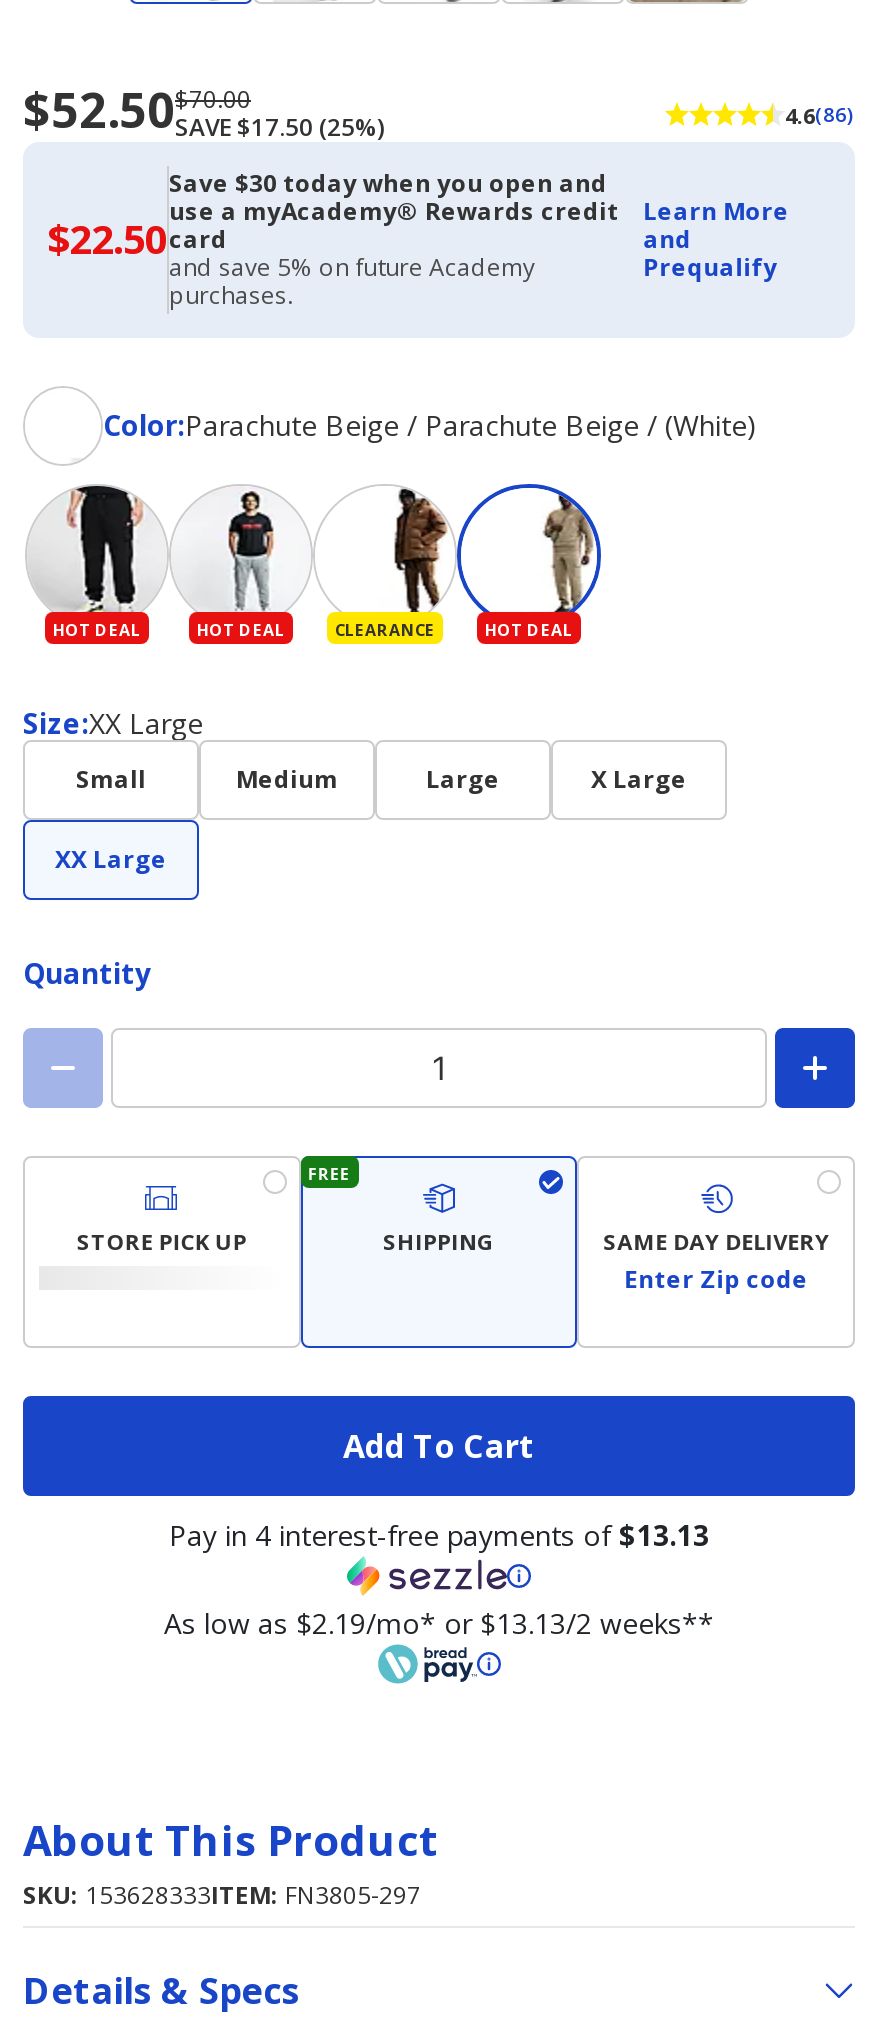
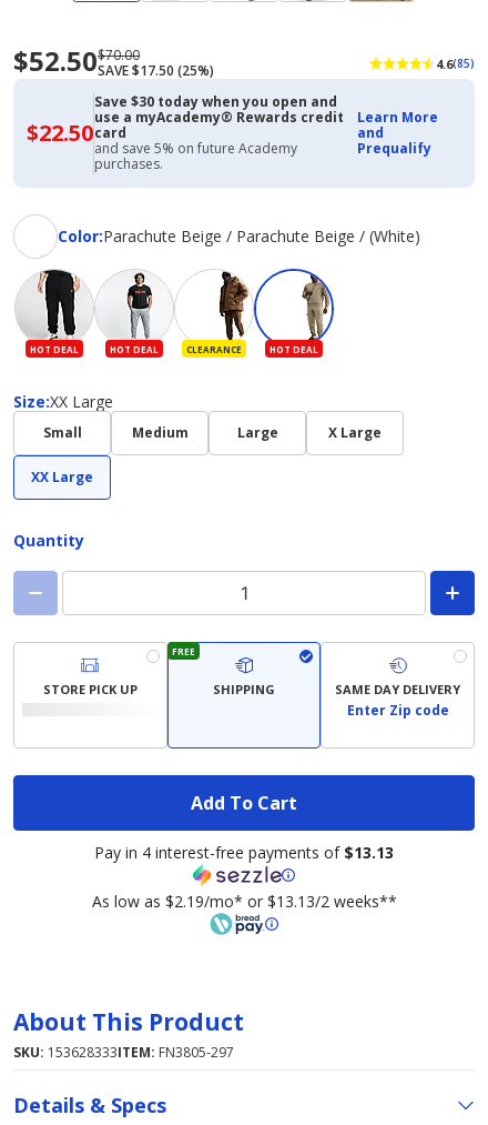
- 4.6(86)
+ 4.6(85)
